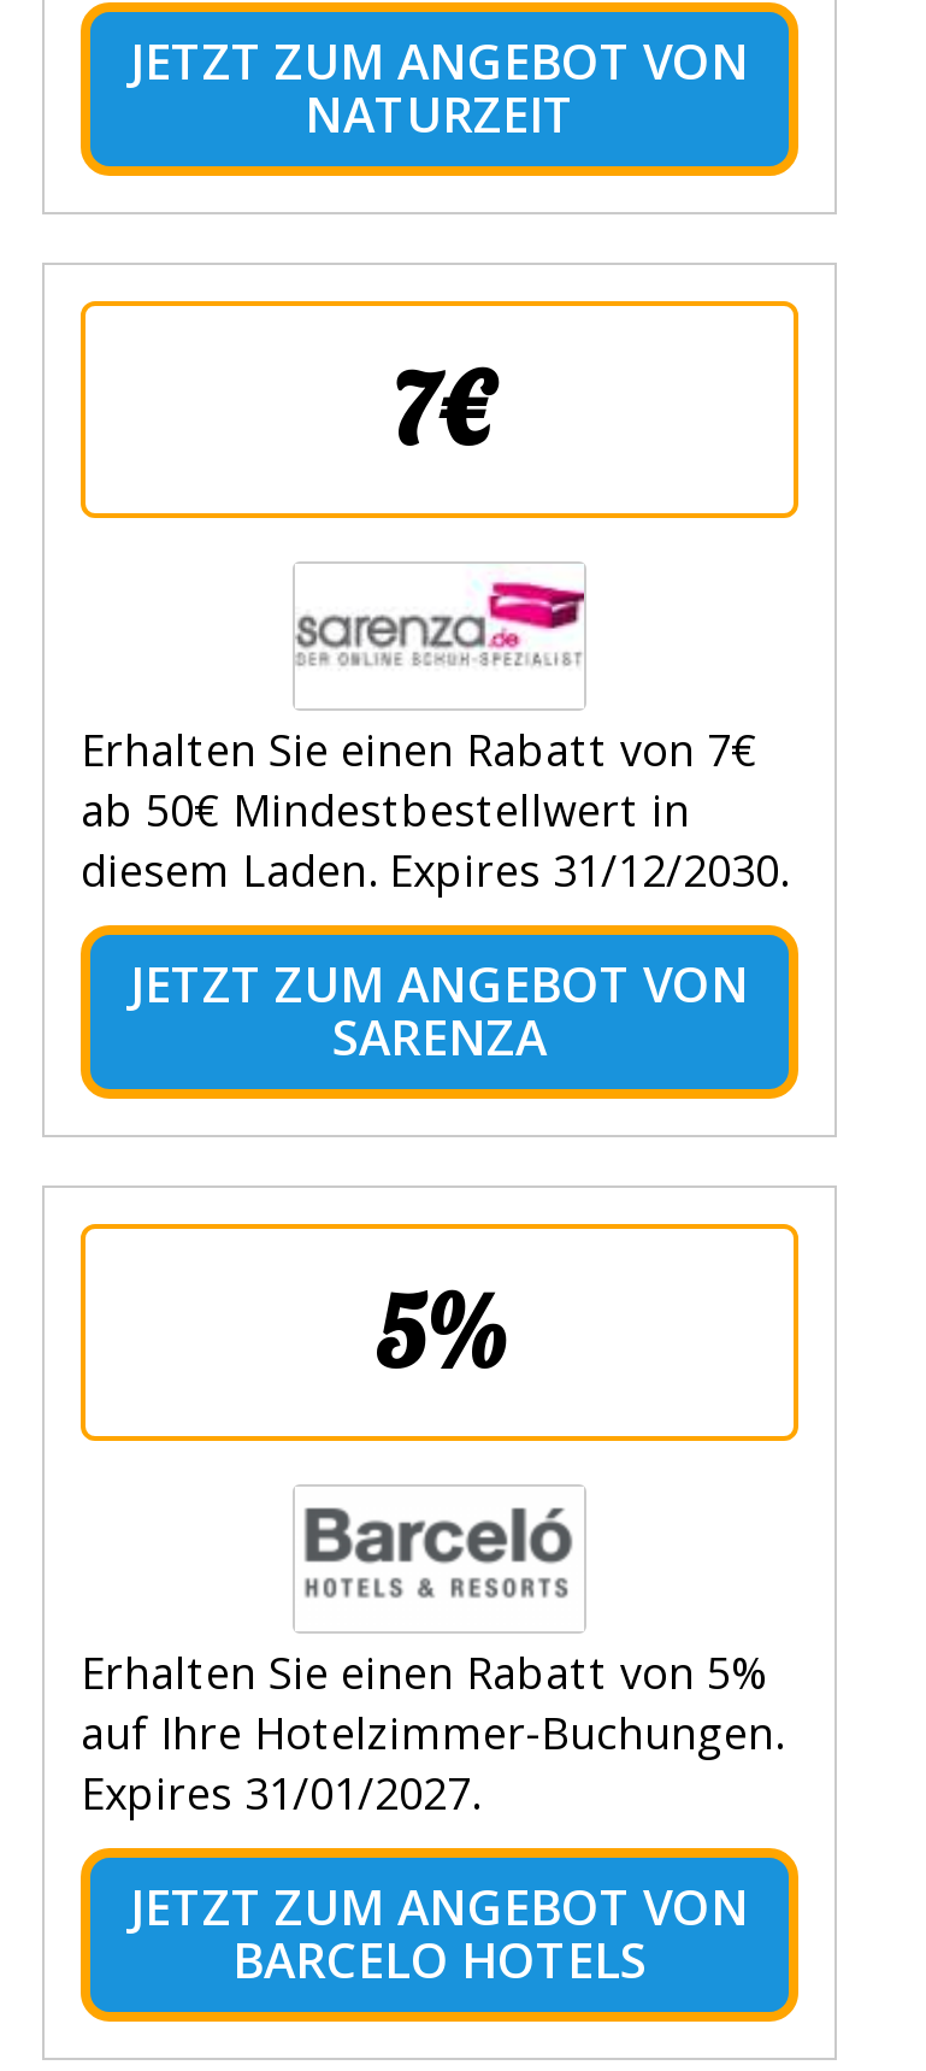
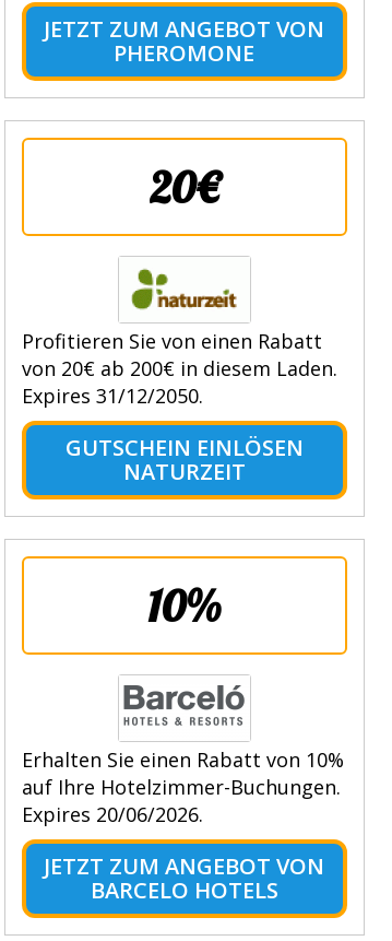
+ PHEROMONE
+ 20€
+ Profitieren Sie von einen Rabatt
+ von 20€ ab 200€ in diesem Laden.
+ Expires 31/12/2050.
+ GUTSCHEIN EINLÖSEN

moved down: NATURZEIT

- 7€
- Erhalten Sie einen Rabatt von 7€
- ab 50€ Mindestbestellwert in
- diesem Laden. Expires 31/12/2030.
- JETZT ZUM ANGEBOT VON
- SARENZA
- 5%
- Erhalten Sie einen Rabatt von 5%
+ 10%
+ Erhalten Sie einen Rabatt von 10%

- [image]
+ [image]

- Expires 31/01/2027.
+ Expires 20/06/2026.
